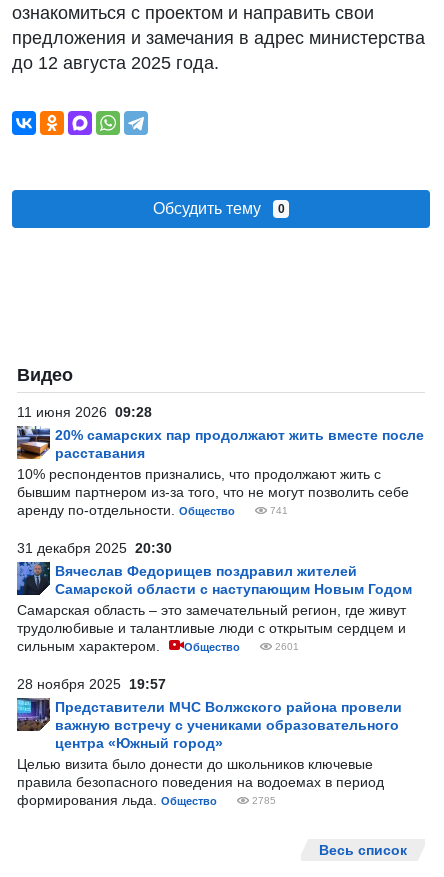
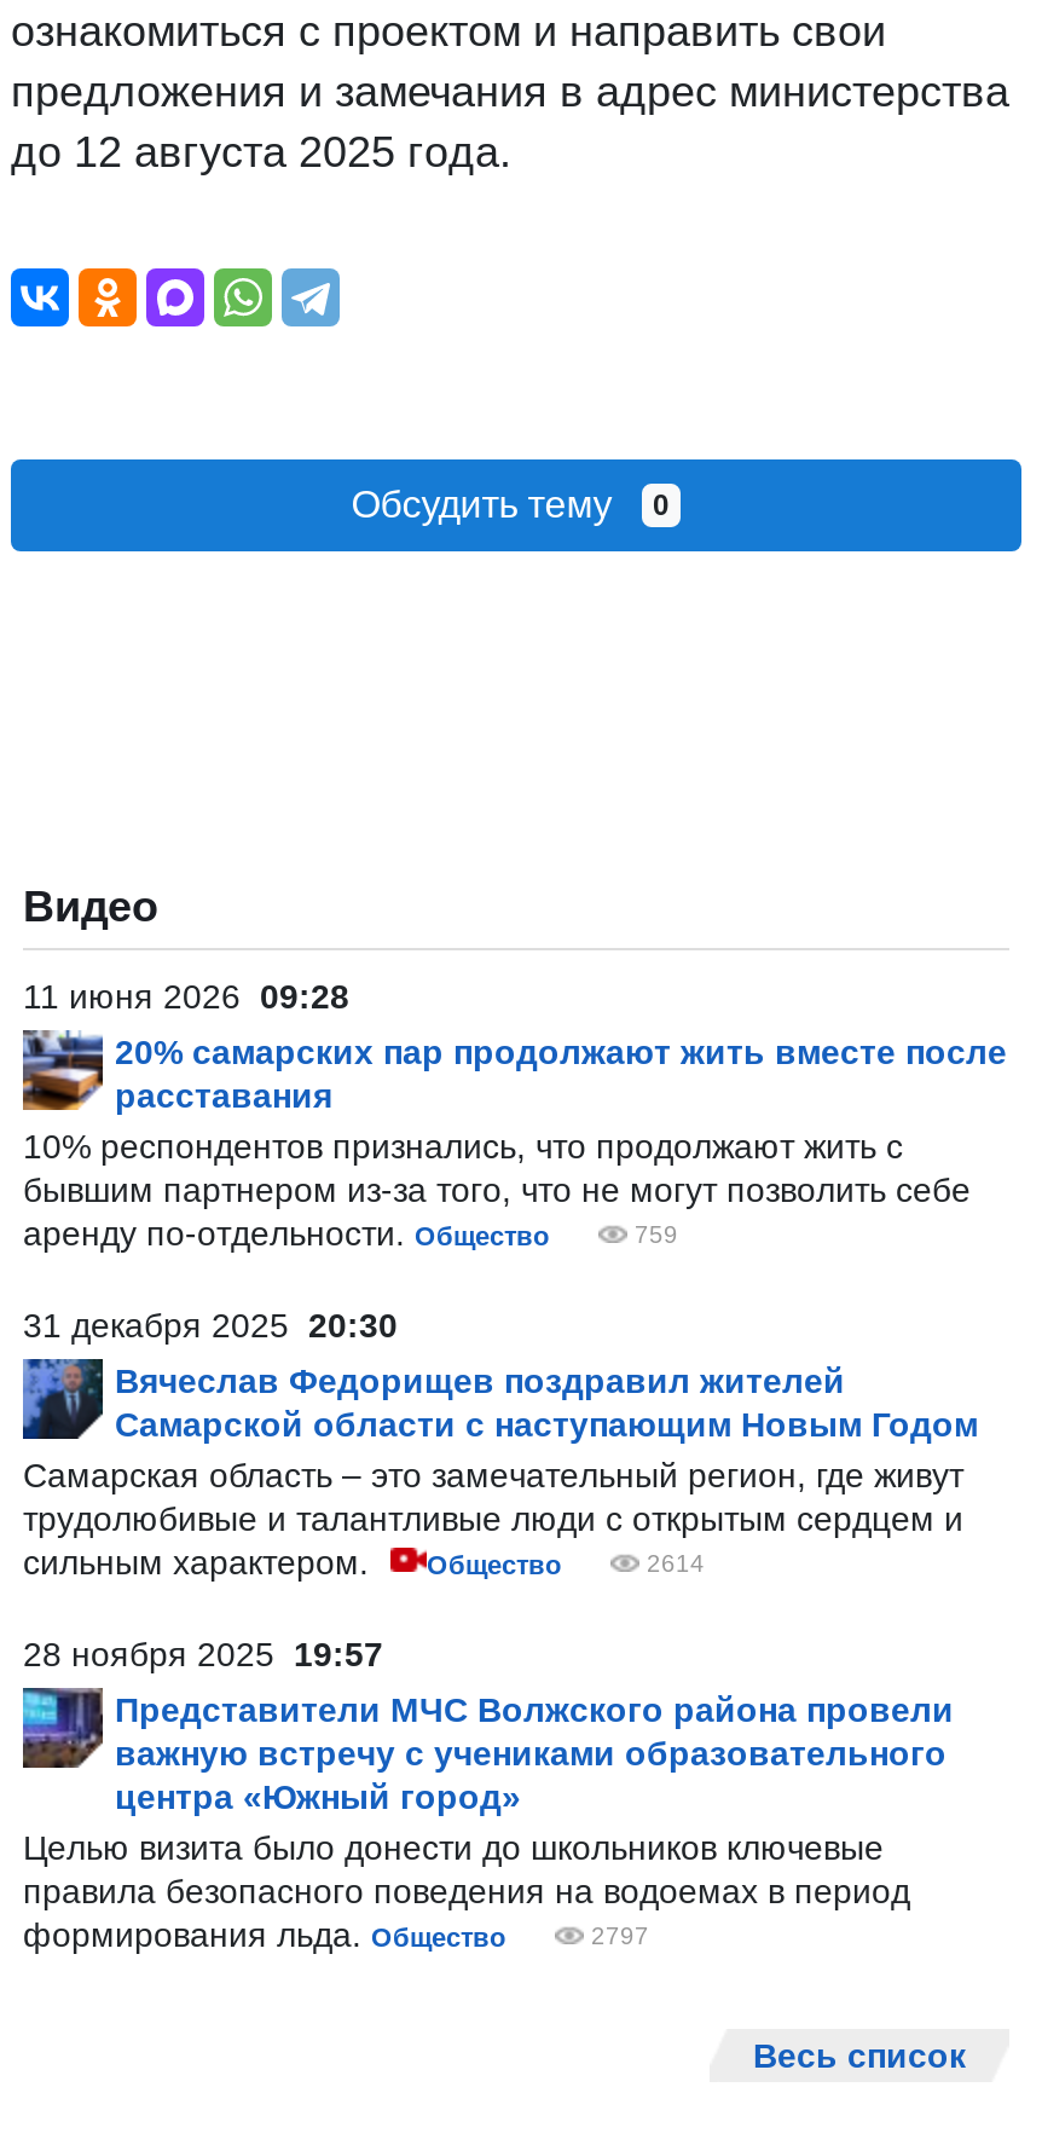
- 741
+ 759

- 2601
+ 2614

- 2785
+ 2797
